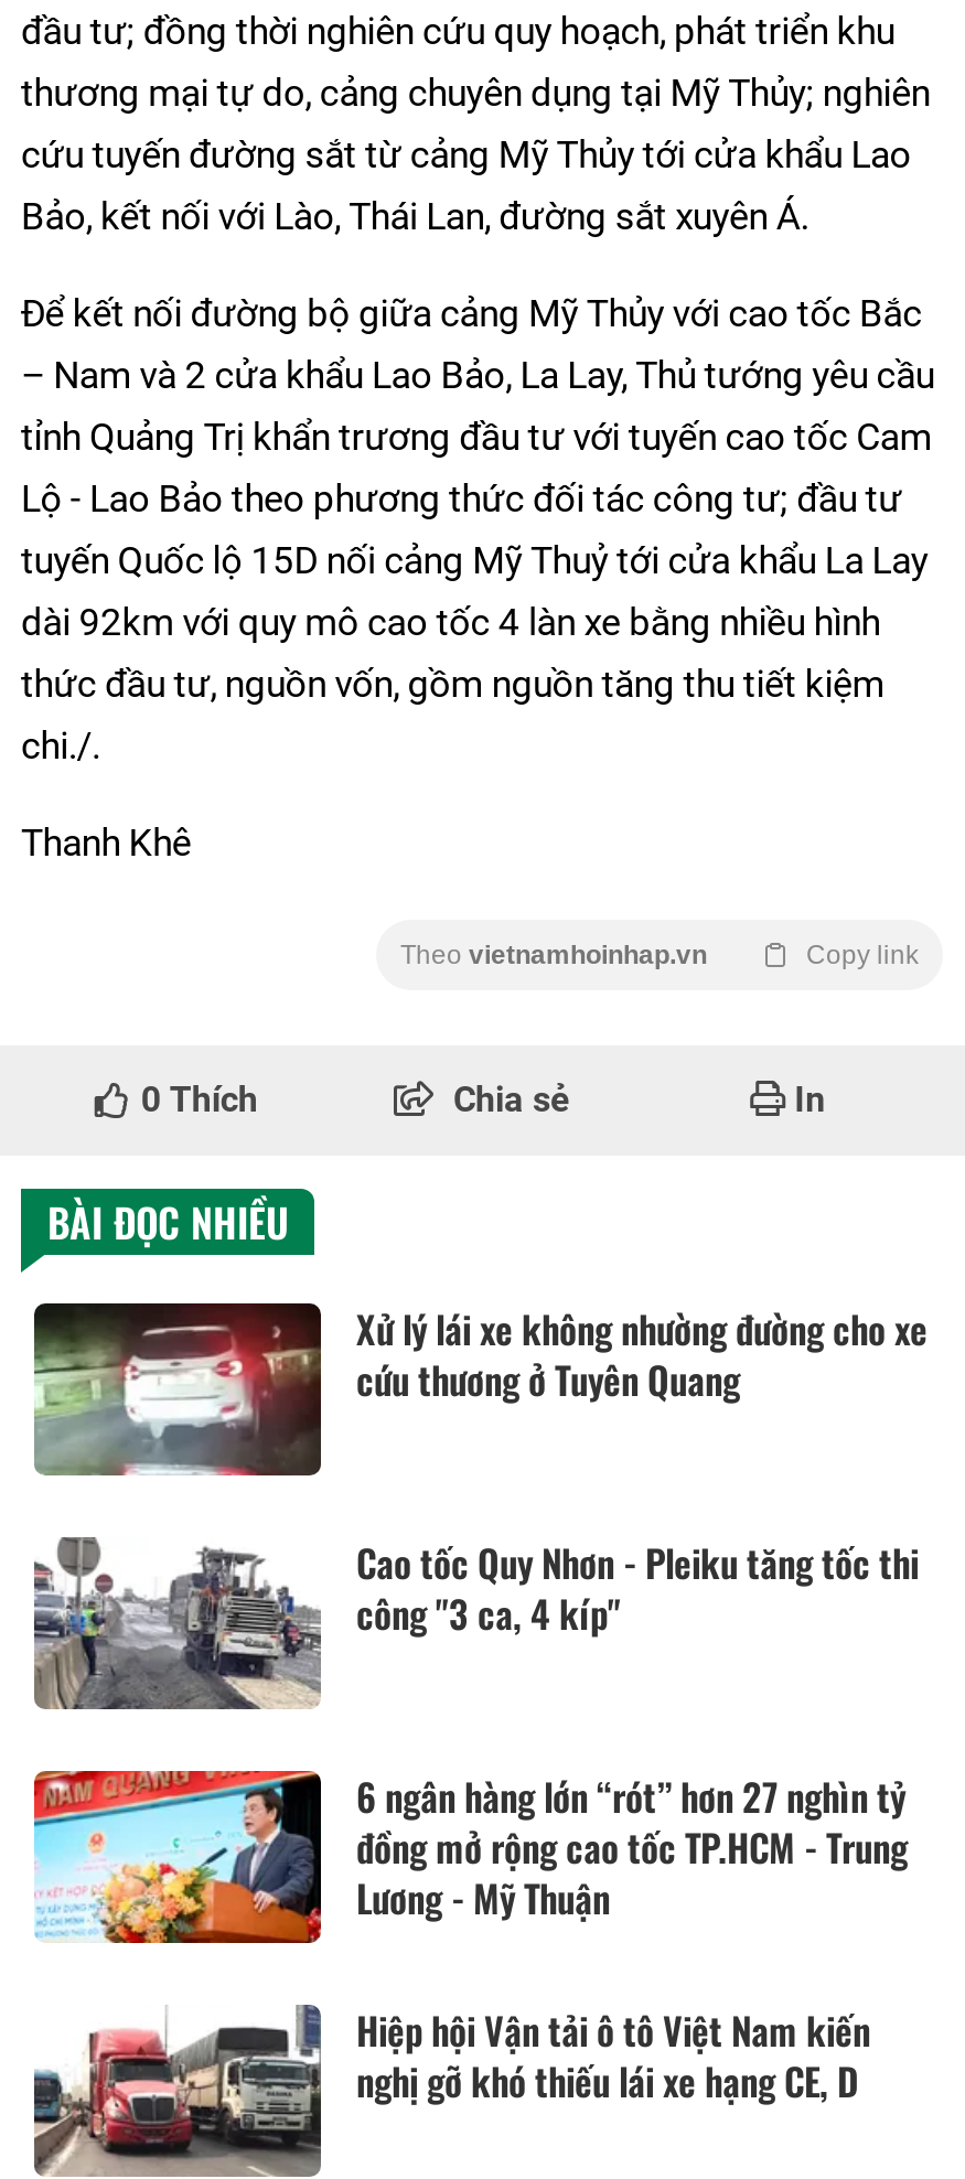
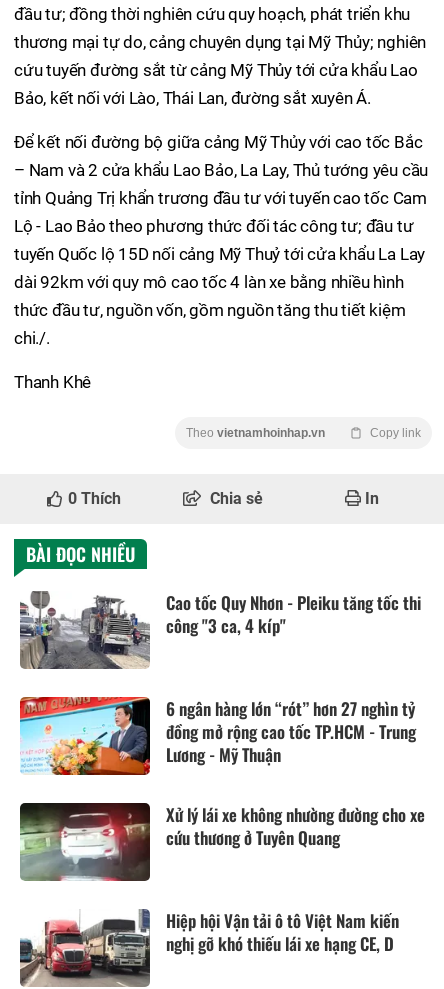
moved down: [image] | Xử lý lái xe không nhường đường cho xe | cứu thương ở Tuyên Quang

moved up: [image] | Cao tốc Quy Nhơn - Pleiku tăng tốc thi | công "3 ca, 4 kíp" | 6 ngân hàng lớn “rót” hơn 27 nghìn tỷ | Lương - Mỹ Thuận
